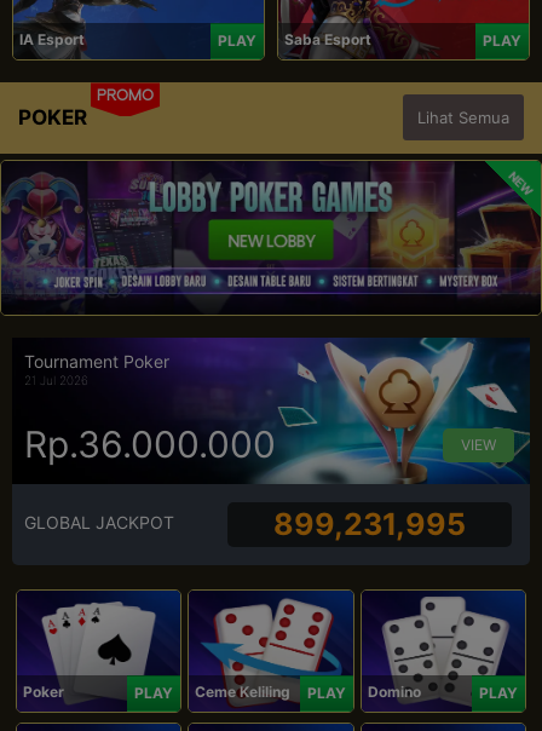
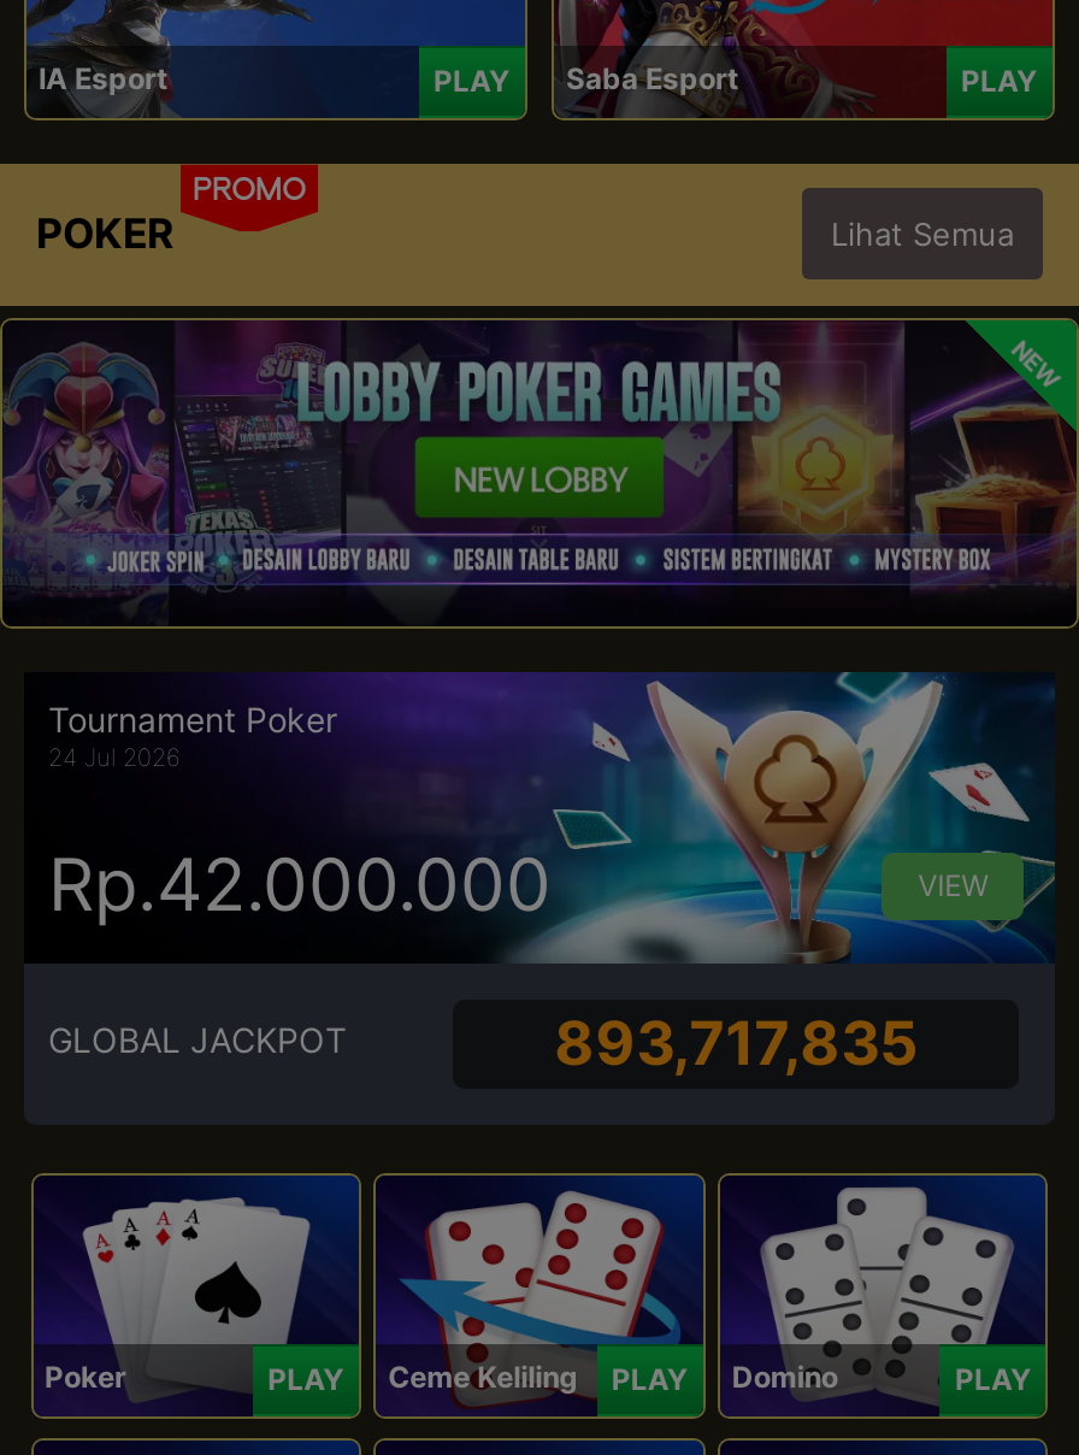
- 21 Jul 2026
+ 24 Jul 2026

- Rp.36.000.000
+ Rp.42.000.000

- 899,231,995
+ 893,717,835
